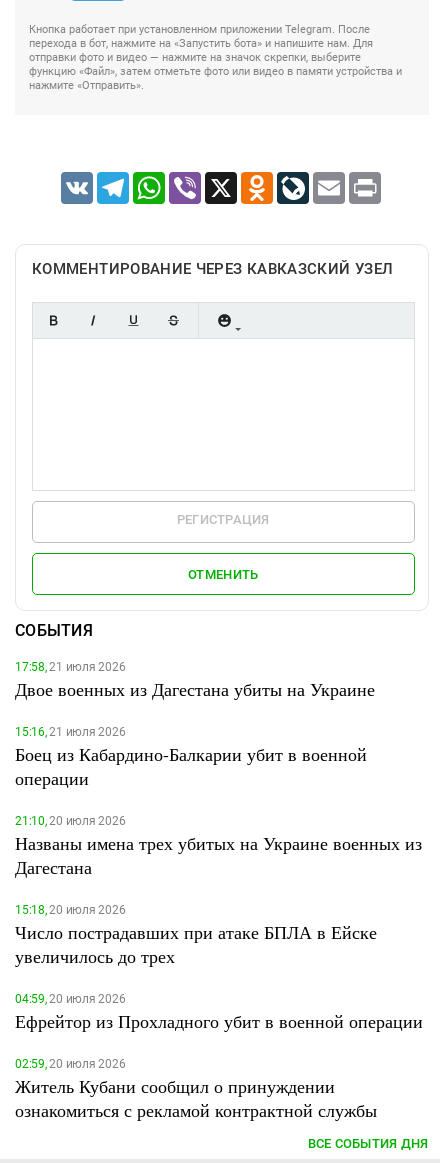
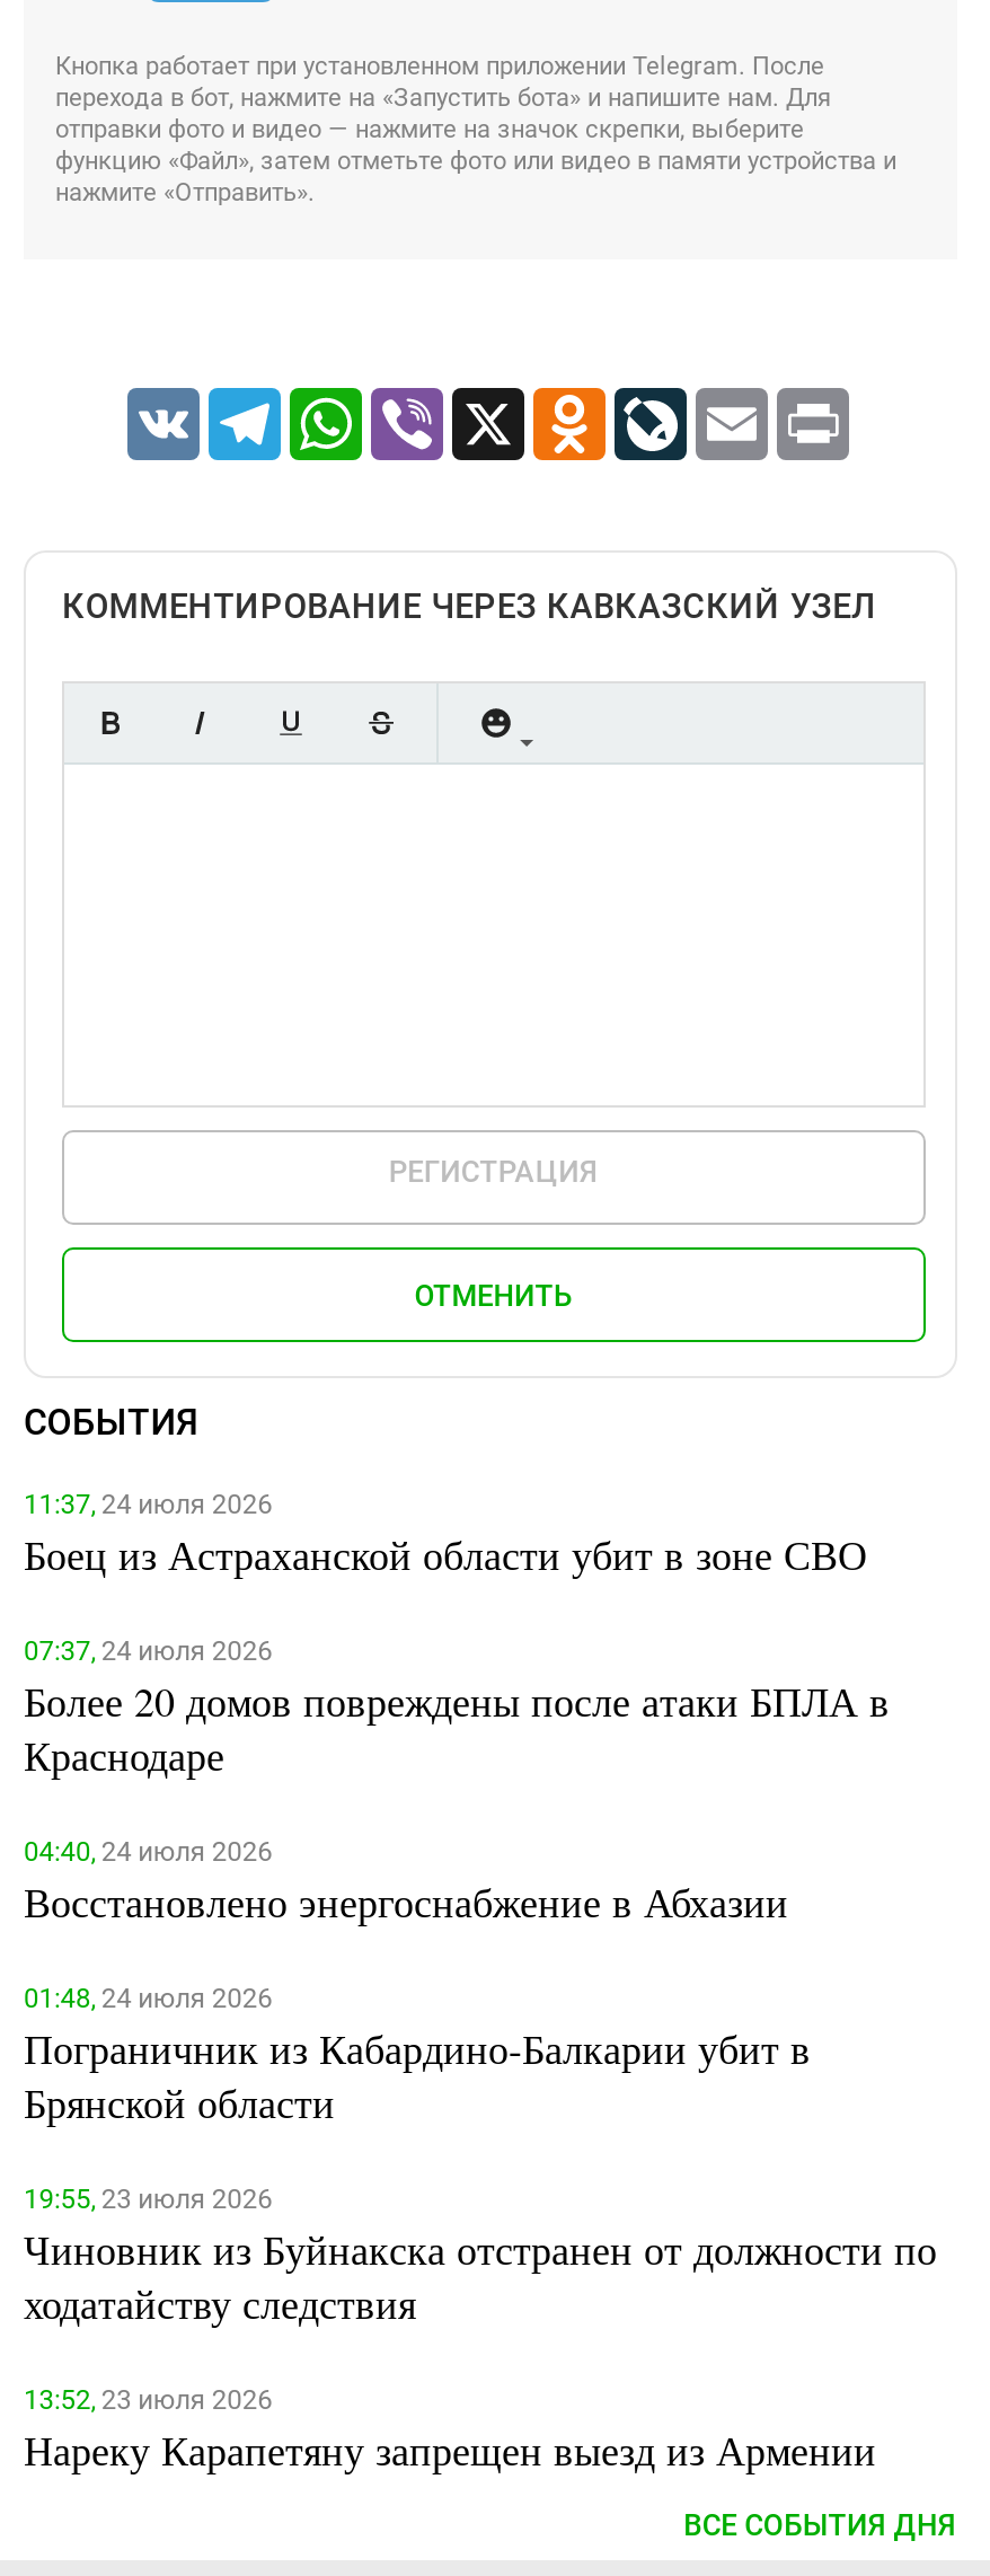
- 17:58, 21 июля 2026
- Двое военных из Дагестана убиты на Украине
+ 11:37, 24 июля 2026
+ Боец из Астраханской области убит в зоне СВО

- 15:16, 21 июля 2026
- Боец из Кабардино-Балкарии убит в военной
- операции
+ 07:37, 24 июля 2026
+ Более 20 домов повреждены после атаки БПЛА в
+ Краснодаре

- 21:10, 20 июля 2026
- Названы имена трех убитых на Украине военных из
- Дагестана
+ 04:40, 24 июля 2026
+ Восстановлено энергоснабжение в Абхазии

- 15:18, 20 июля 2026
- Число пострадавших при атаке БПЛА в Ейске
- увеличилось до трех
+ 01:48, 24 июля 2026
+ Пограничник из Кабардино-Балкарии убит в
+ Брянской области

- 04:59, 20 июля 2026
- Ефрейтор из Прохладного убит в военной операции
+ 19:55, 23 июля 2026
+ Чиновник из Буйнакска отстранен от должности по
+ ходатайству следствия

- 02:59, 20 июля 2026
- Житель Кубани сообщил о принуждении
- ознакомиться с рекламой контрактной службы
+ 13:52, 23 июля 2026
+ Нареку Карапетяну запрещен выезд из Армении
